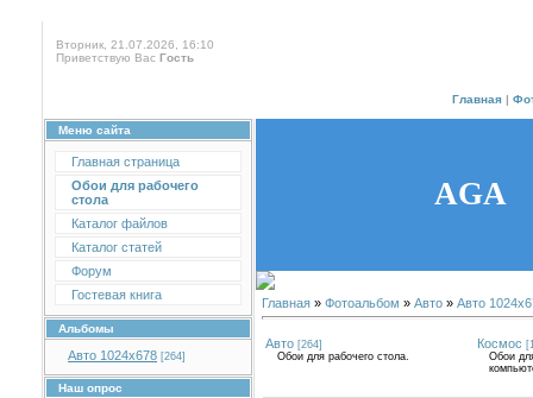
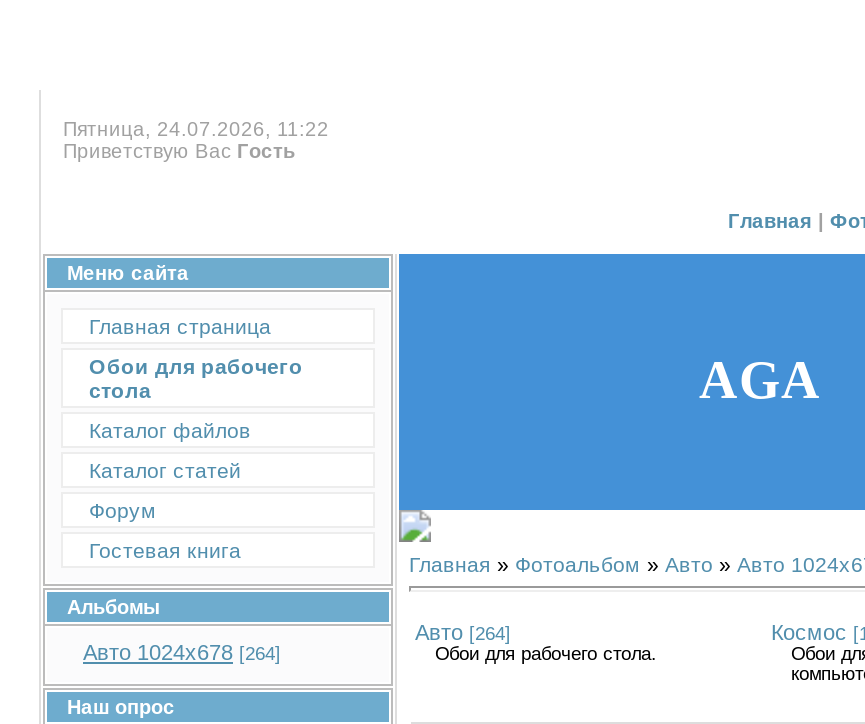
- Вторник, 21.07.2026, 16:10
+ Пятница, 24.07.2026, 11:22
